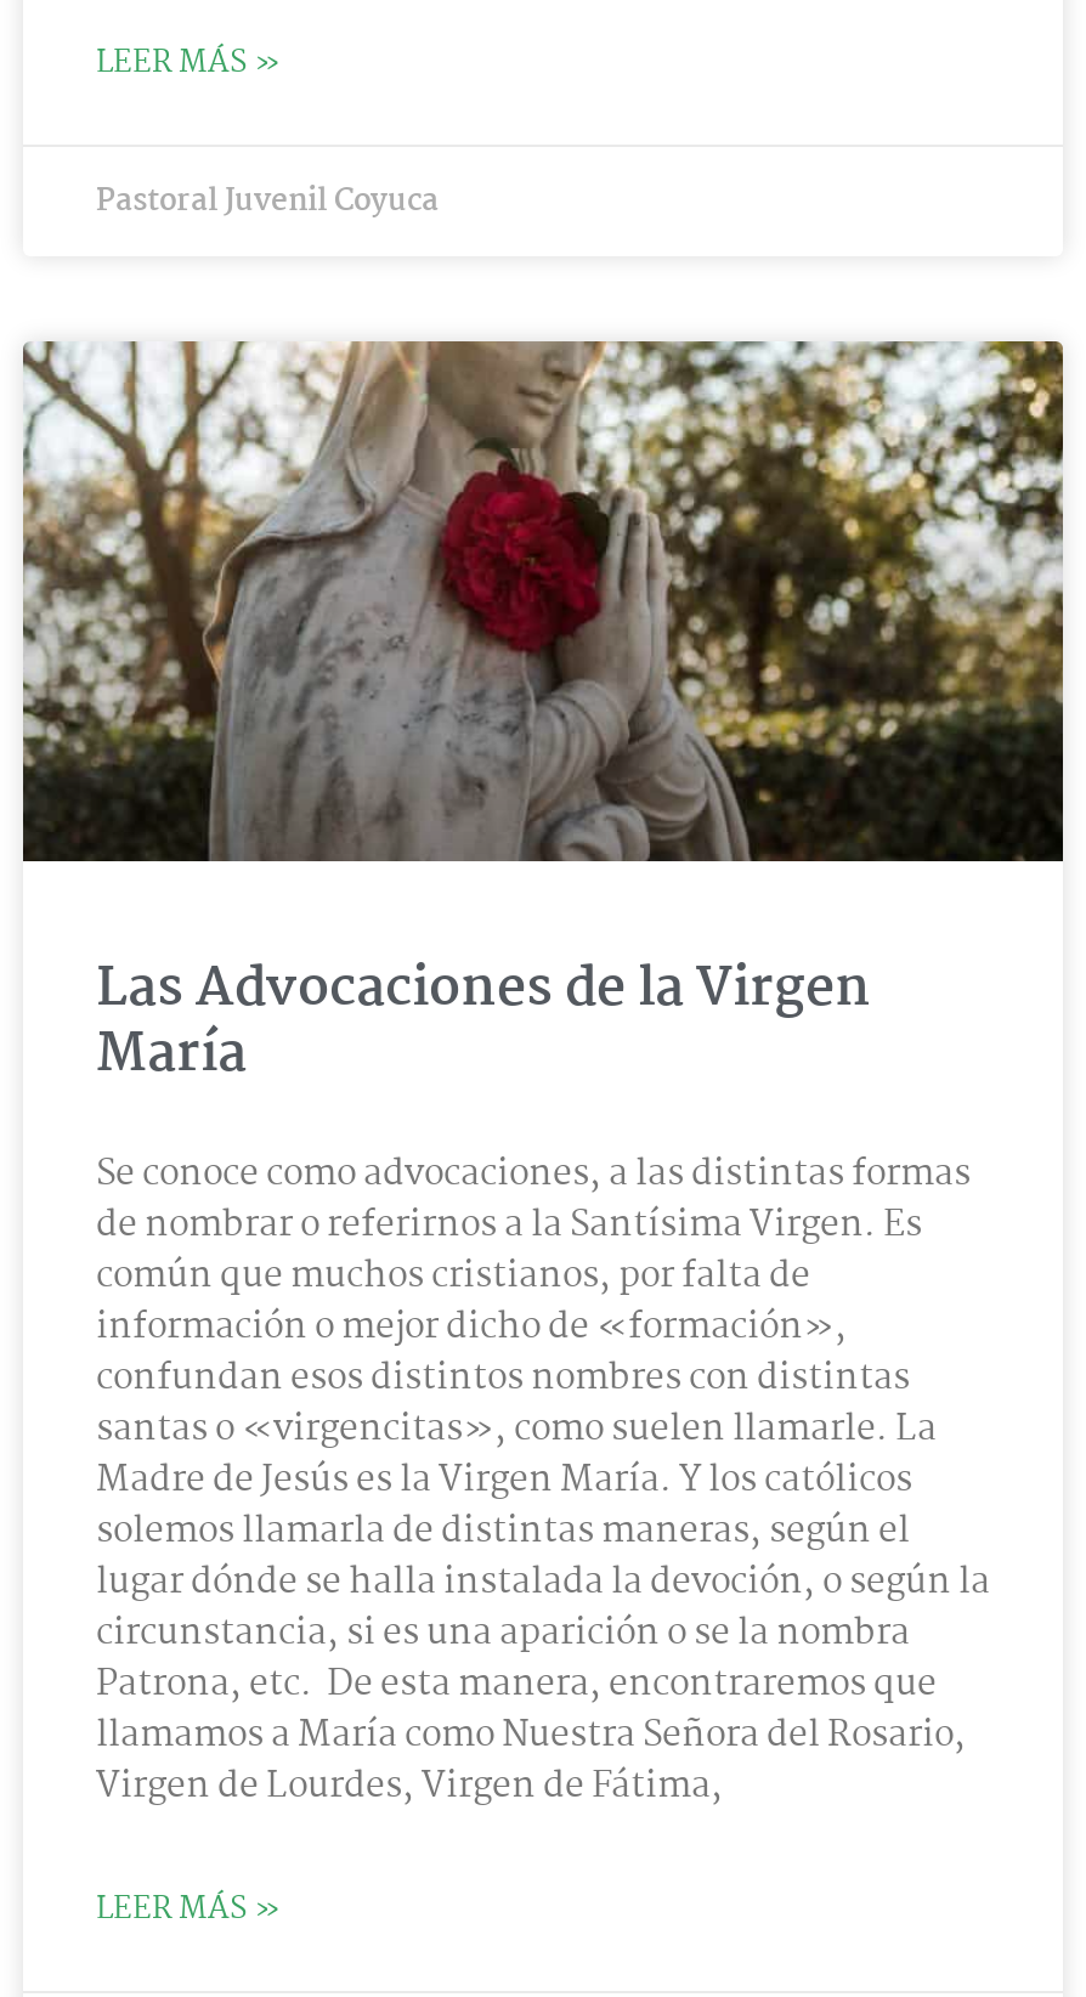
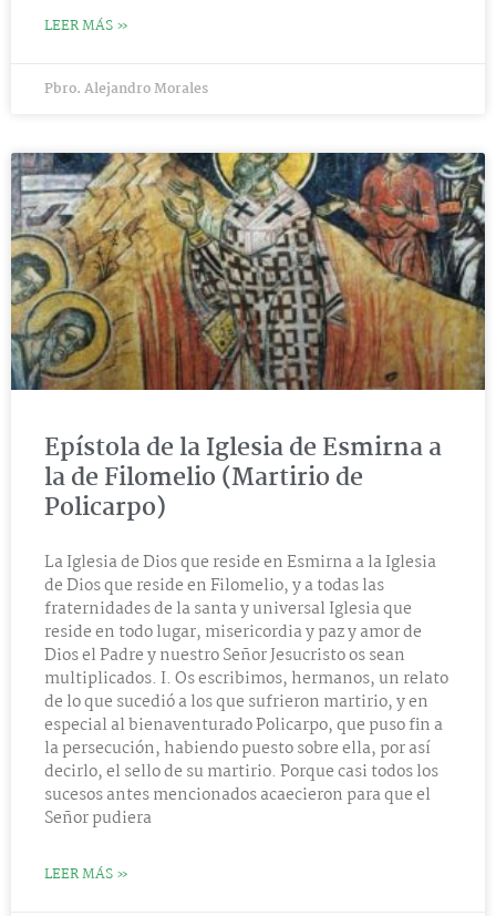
- Pastoral Juvenil Coyuca
+ Pbro. Alejandro Morales

- [image]
- Las Advocaciones de la Virgen
- María
+ [image]
+ Epístola de la Iglesia de Esmirna a
+ la de Filomelio (Martirio de
+ Policarpo)

- Se conoce como advocaciones, a las distintas formas
- de nombrar o referirnos a la Santísima Virgen. Es
- común que muchos cristianos, por falta de
- información o mejor dicho de «formación»,
- confundan esos distintos nombres con distintas
- santas o «virgencitas», como suelen llamarle. La
- Madre de Jesús es la Virgen María. Y los católicos
- solemos llamarla de distintas maneras, según el
- lugar dónde se halla instalada la devoción, o según la
- circunstancia, si es una aparición o se la nombra
- Patrona, etc. De esta manera, encontraremos que
- llamamos a María como Nuestra Señora del Rosario,
- Virgen de Lourdes, Virgen de Fátima,
+ La Iglesia de Dios que reside en Esmirna a la Iglesia
+ de Dios que reside en Filomelio, y a todas las
+ fraternidades de la santa y universal Iglesia que
+ reside en todo lugar, misericordia y paz y amor de
+ Dios el Padre y nuestro Señor Jesucristo os sean
+ multiplicados. I. Os escribimos, hermanos, un relato
+ de lo que sucedió a los que sufrieron martirio, y en
+ especial al bienaventurado Policarpo, que puso fin a
+ la persecución, habiendo puesto sobre ella, por así
+ decirlo, el sello de su martirio. Porque casi todos los
+ sucesos antes mencionados acaecieron para que el
+ Señor pudiera
